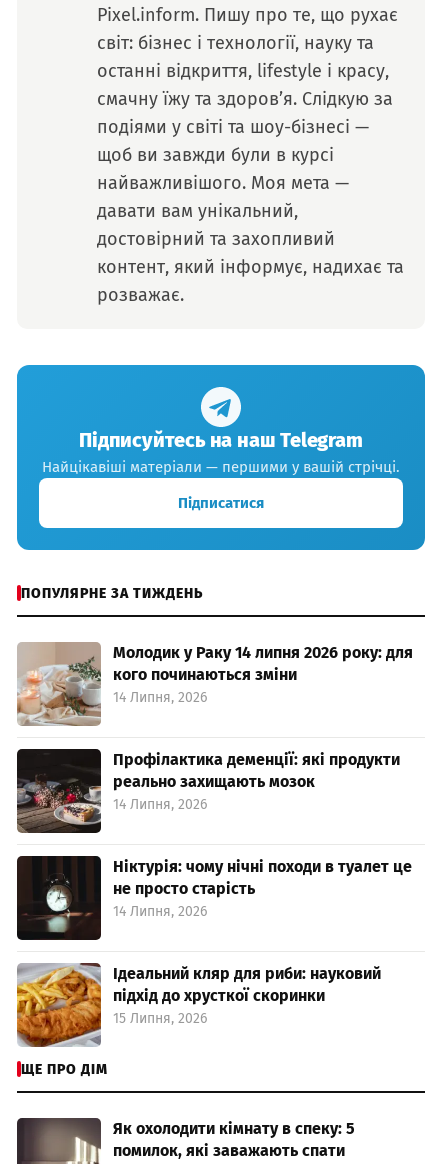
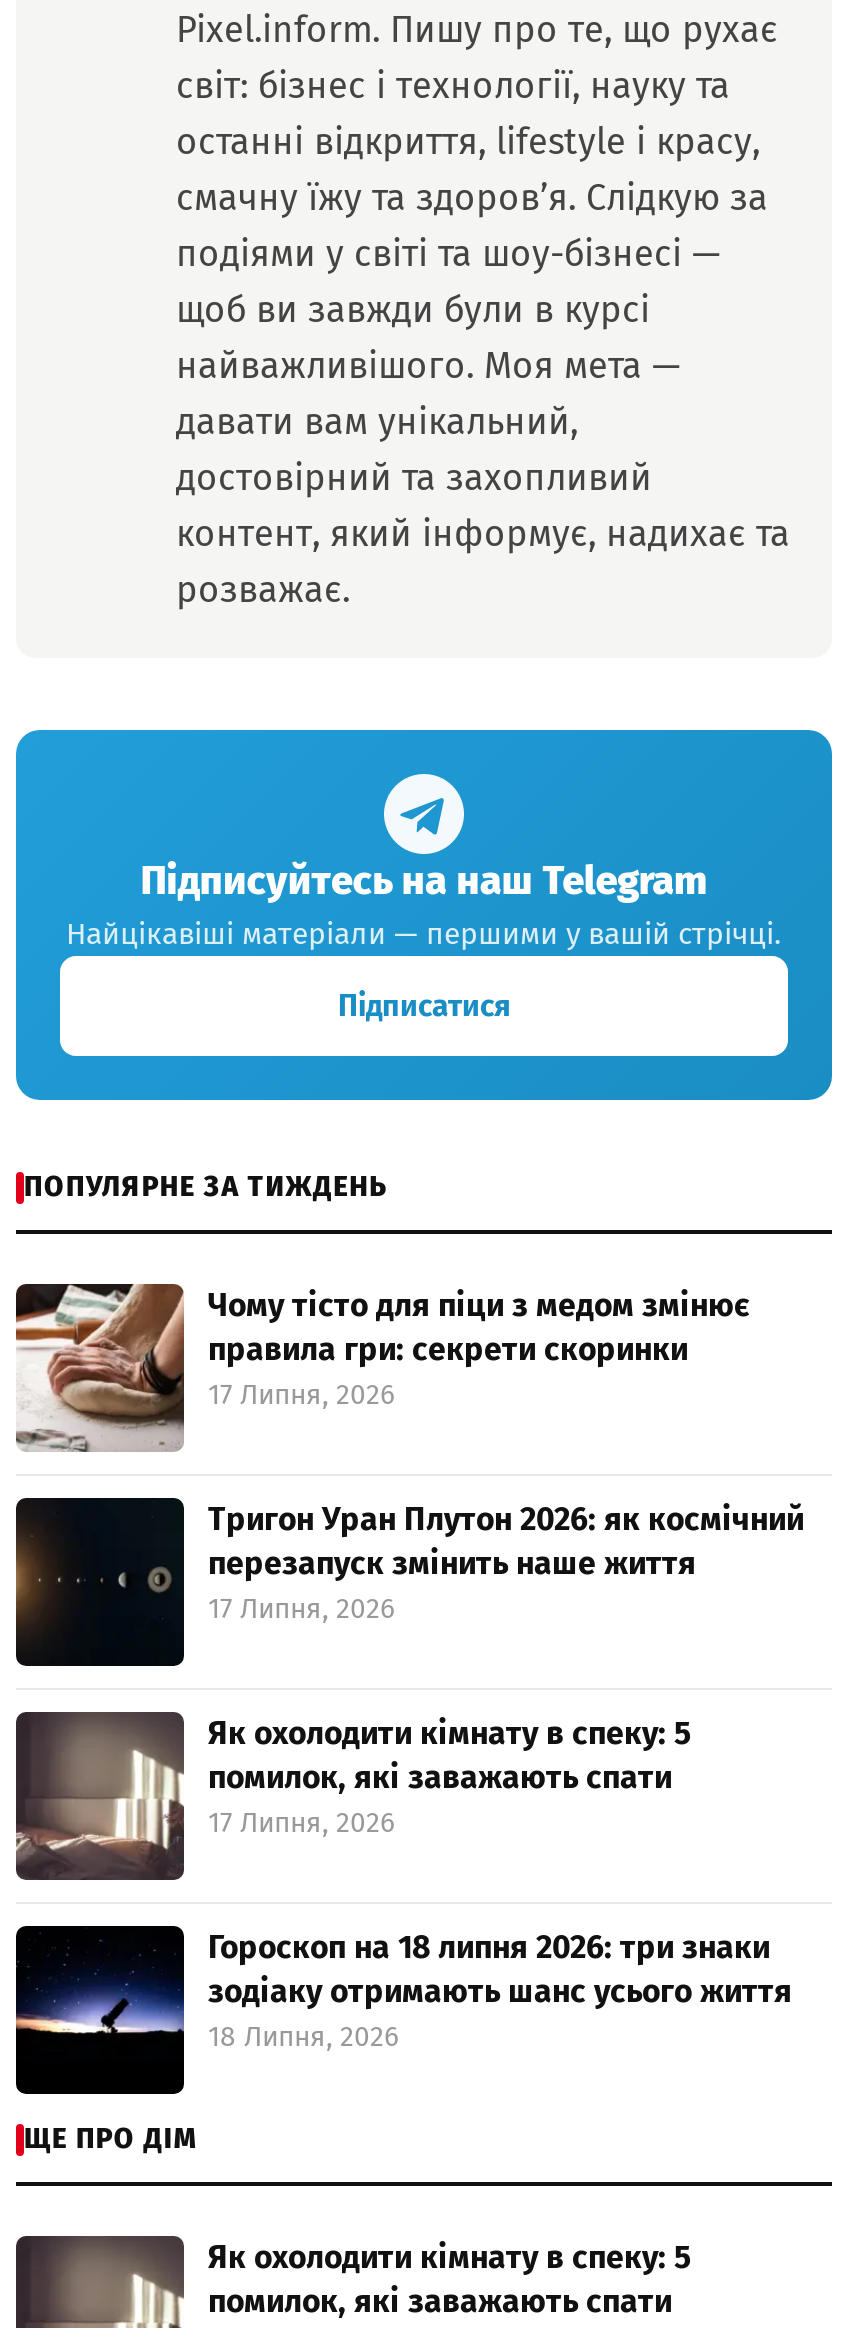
- [image]
- Молодик у Раку 14 липня 2026 року: для
- кого починаються зміни
- 14 Липня, 2026
+ [image]
+ Чому тісто для піци з медом змінює
+ правила гри: секрети скоринки
+ 17 Липня, 2026

- [image]
- Профілактика деменції: які продукти
- реально захищають мозок
- 14 Липня, 2026
+ [image]
+ Тригон Уран Плутон 2026: як космічний
+ перезапуск змінить наше життя
+ 17 Липня, 2026

- [image]
- Ніктурія: чому нічні походи в туалет це
- не просто старість
- 14 Липня, 2026
+ [image]
+ Як охолодити кімнату в спеку: 5
+ помилок, які заважають спати
+ 17 Липня, 2026

- [image]
- Ідеальний кляр для риби: науковий
- підхід до хрусткої скоринки
- 15 Липня, 2026
+ [image]
+ Гороскоп на 18 липня 2026: три знаки
+ зодіаку отримають шанс усього життя
+ 18 Липня, 2026
